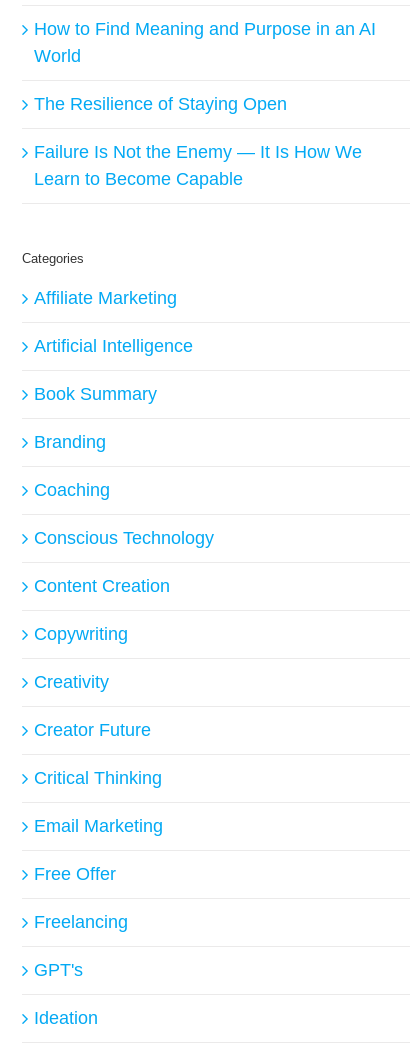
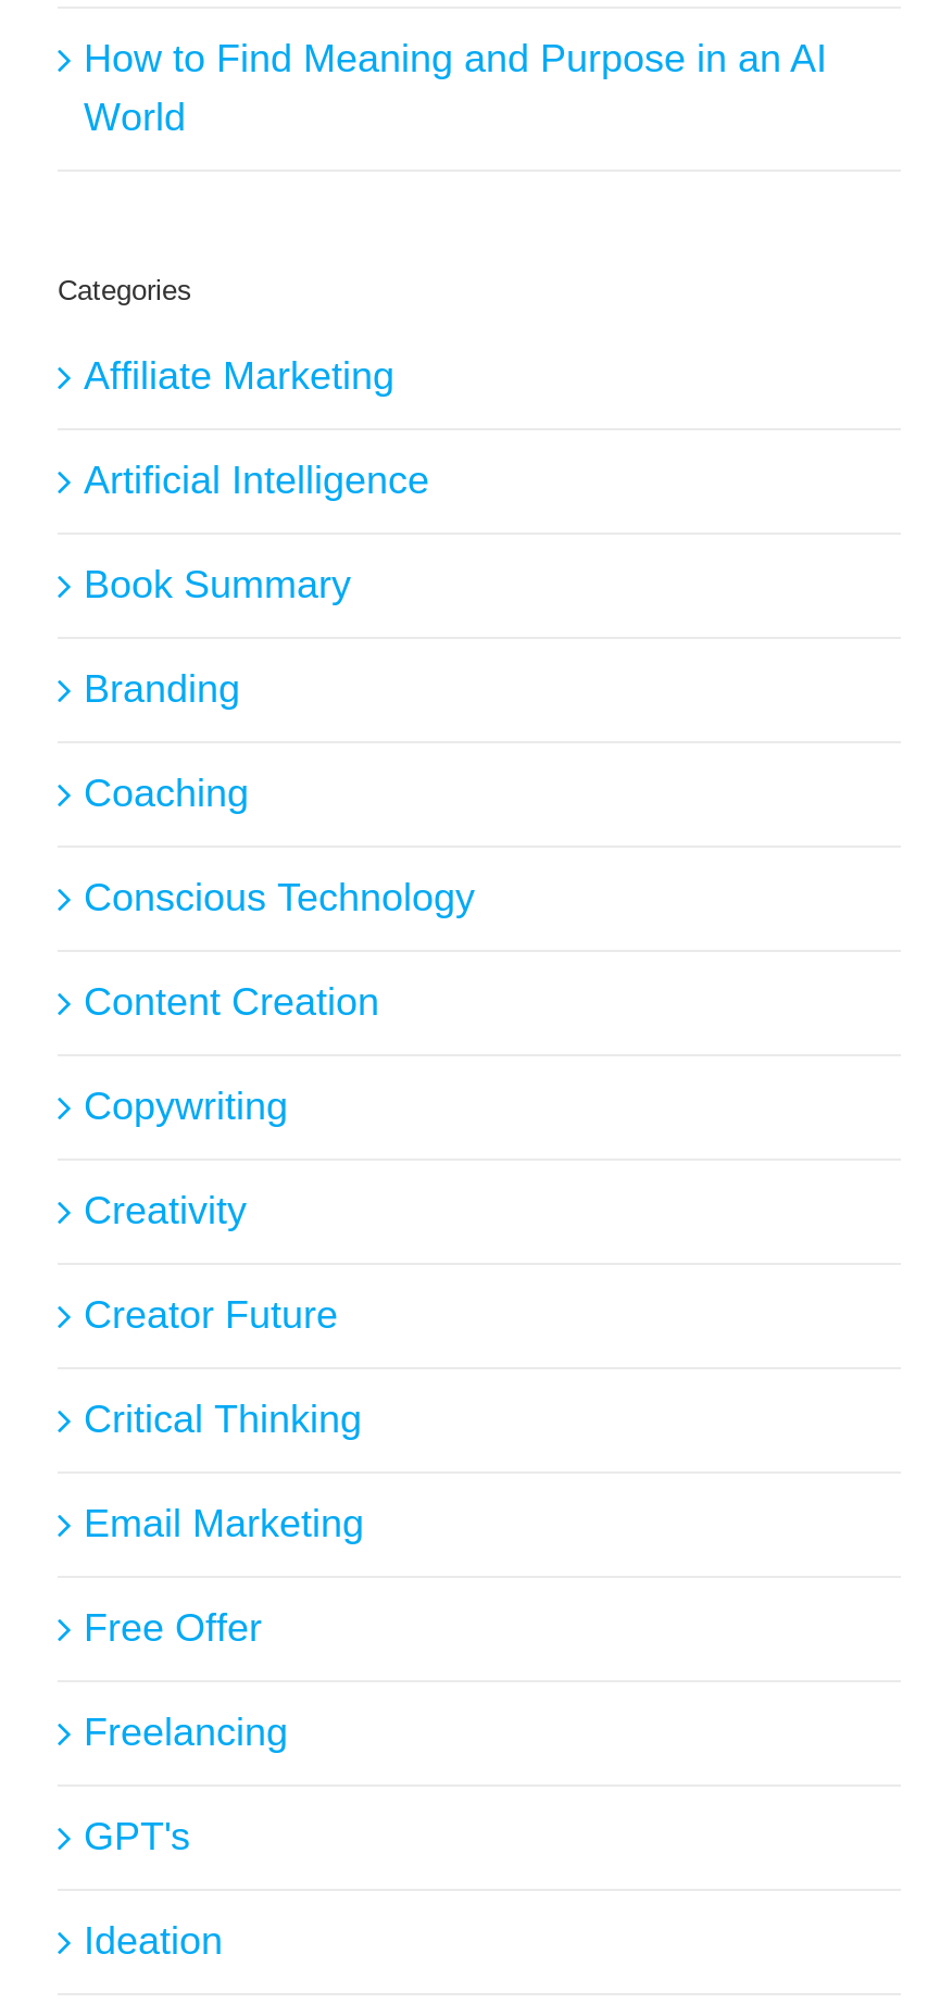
- The Resilience of Staying Open
- Failure Is Not the Enemy — It Is How We
- Learn to Become Capable
